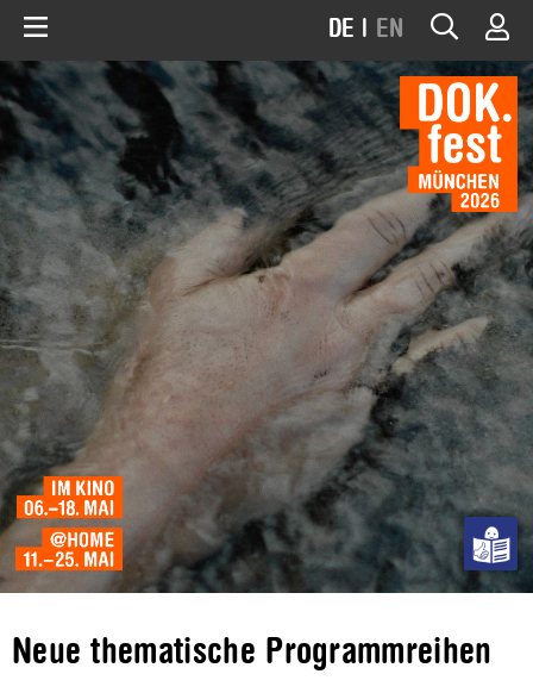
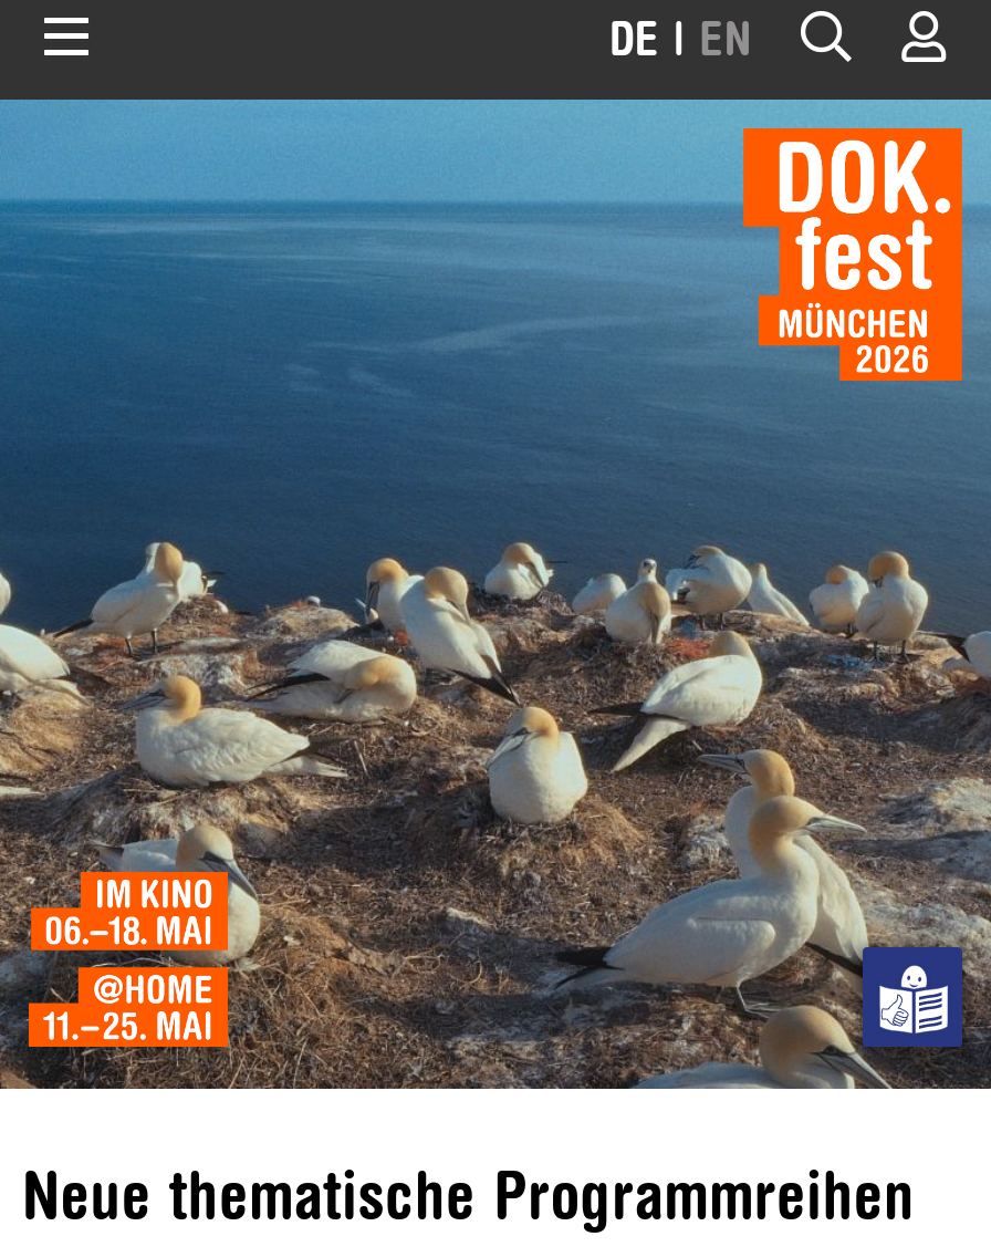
- [image]
+ [image]
